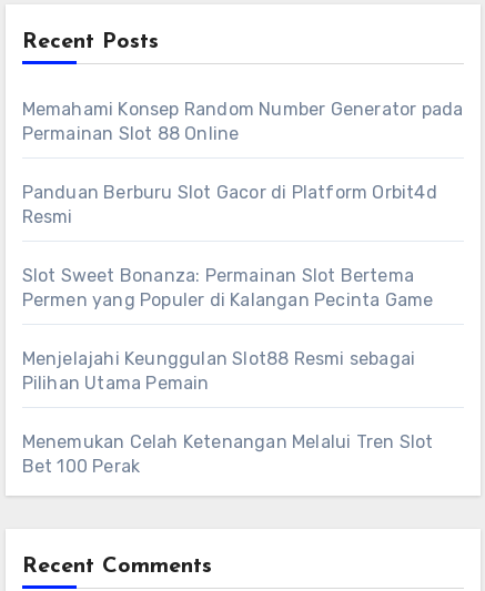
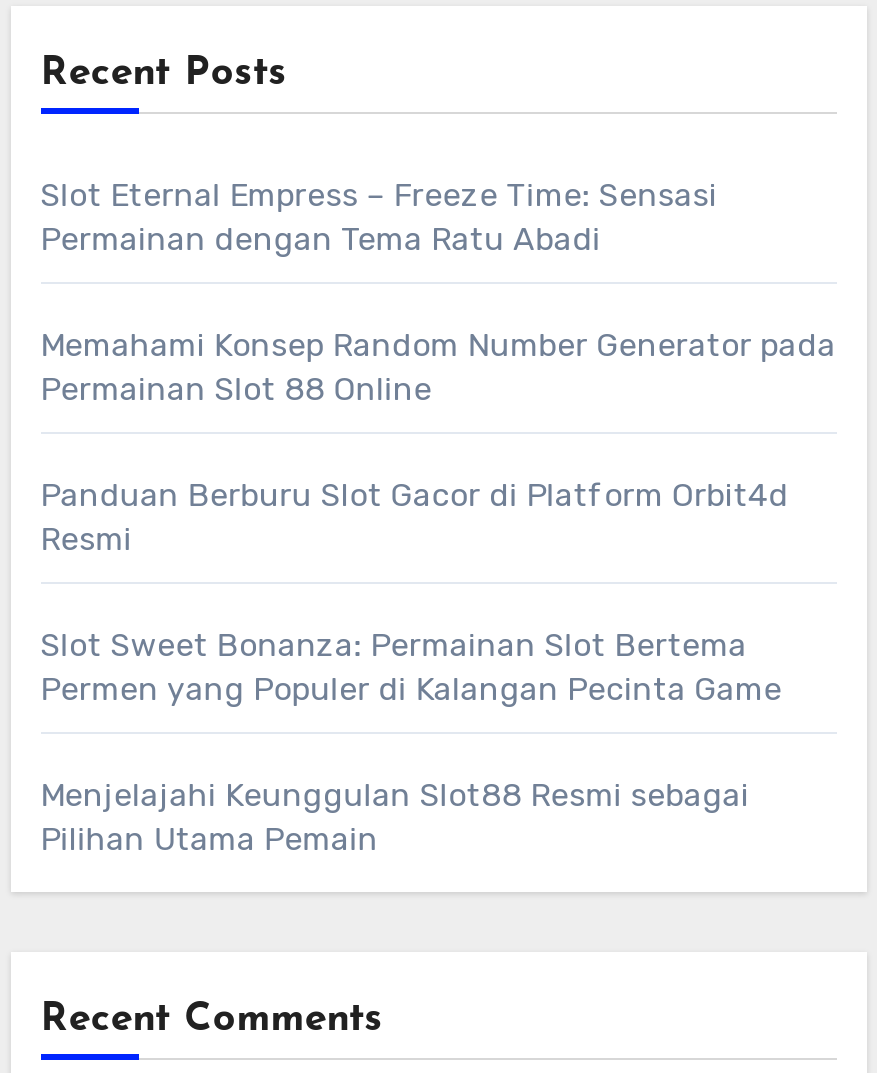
+ Slot Eternal Empress – Freeze Time: Sensasi
+ Permainan dengan Tema Ratu Abadi

moved down: Memahami Konsep Random Number Generator pada | Permainan Slot 88 Online | Panduan Berburu Slot Gacor di Platform Orbit4d | Resmi | Slot Sweet Bonanza: Permainan Slot Bertema | Permen yang Populer di Kalangan Pecinta Game | Menjelajahi Keunggulan Slot88 Resmi sebagai | Pilihan Utama Pemain

- Menemukan Celah Ketenangan Melalui Tren Slot
- Bet 100 Perak
